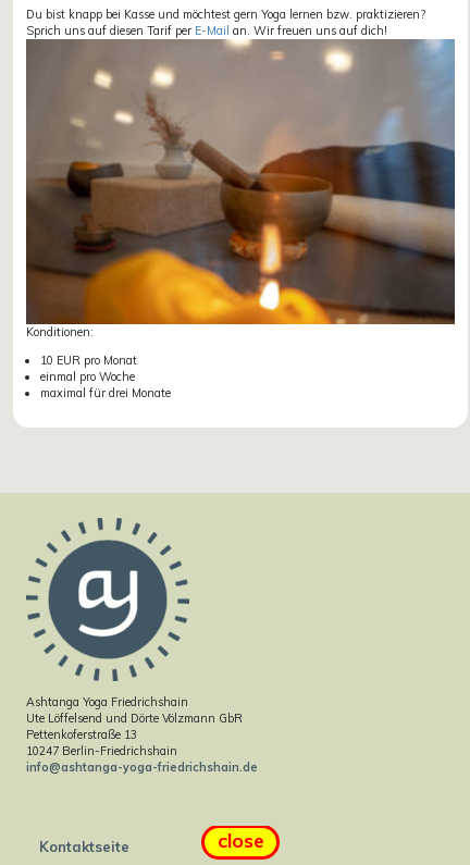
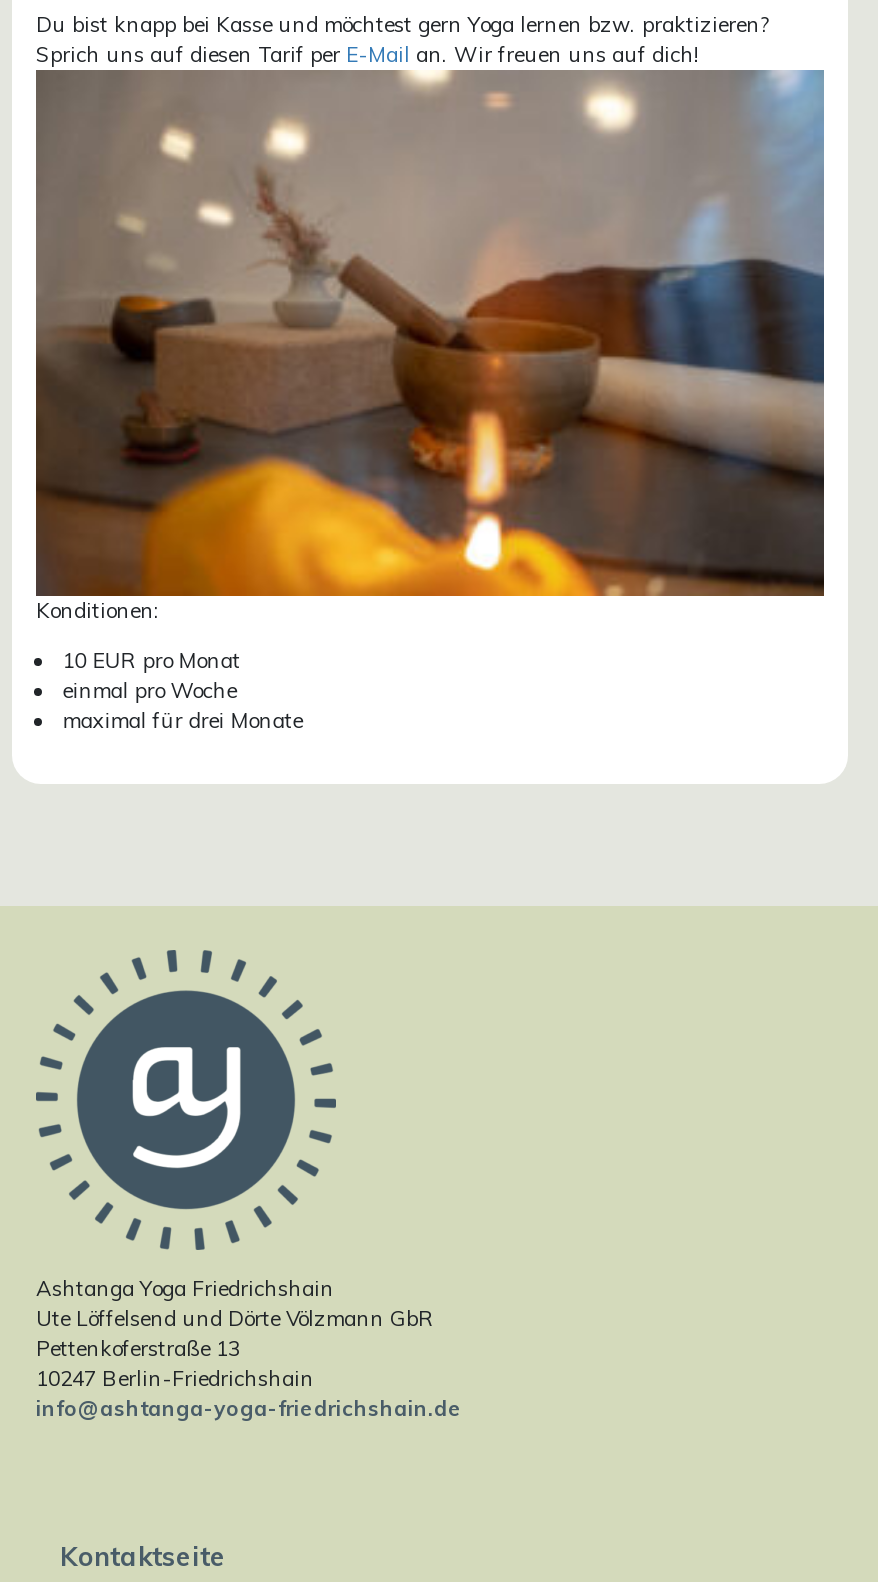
- close
